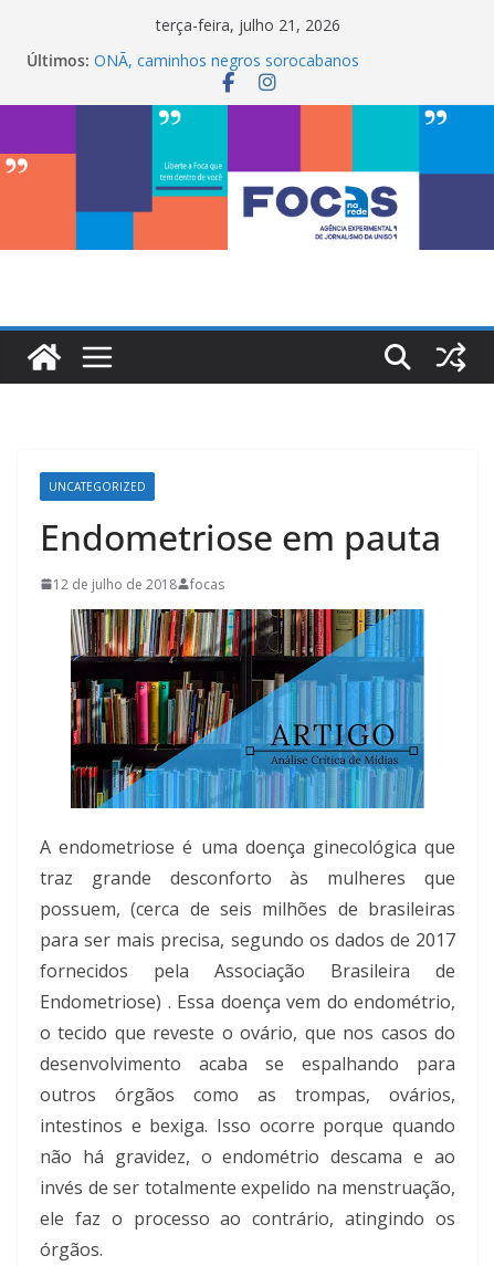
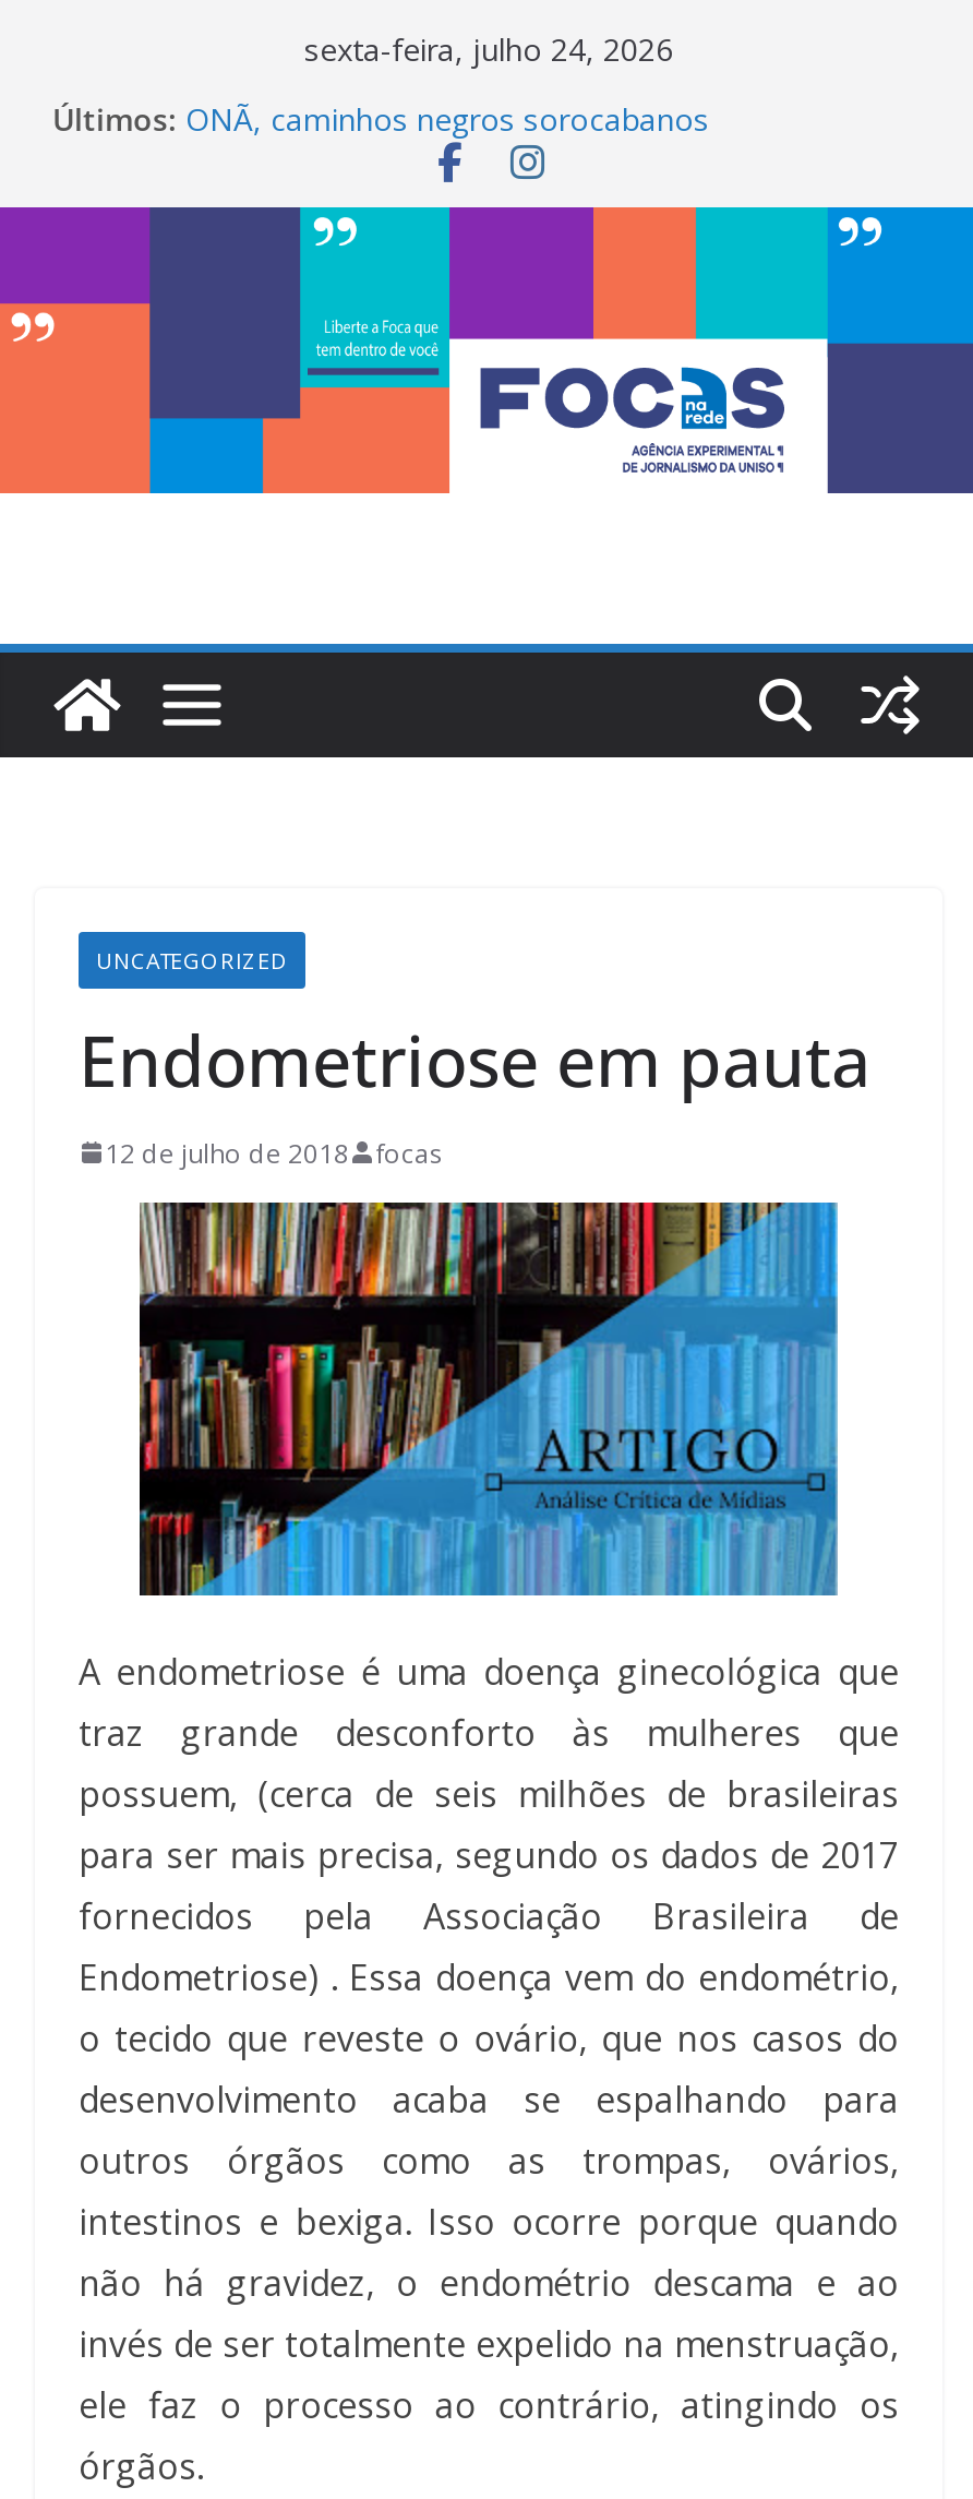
- terça-feira, julho 21, 2026
+ sexta-feira, julho 24, 2026
